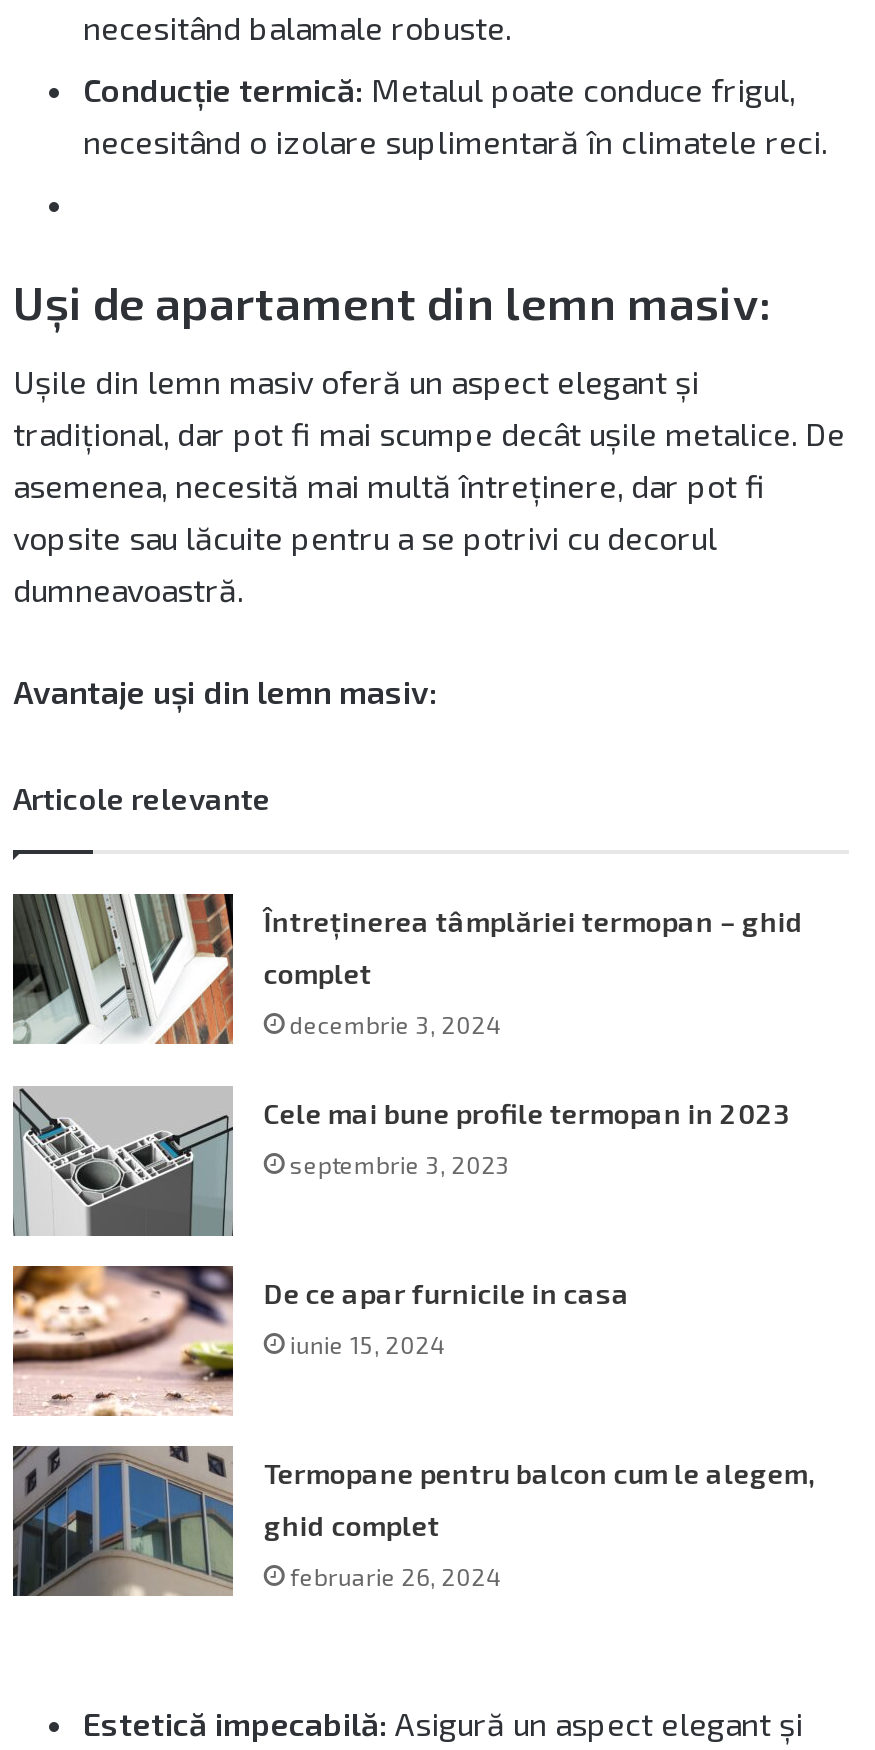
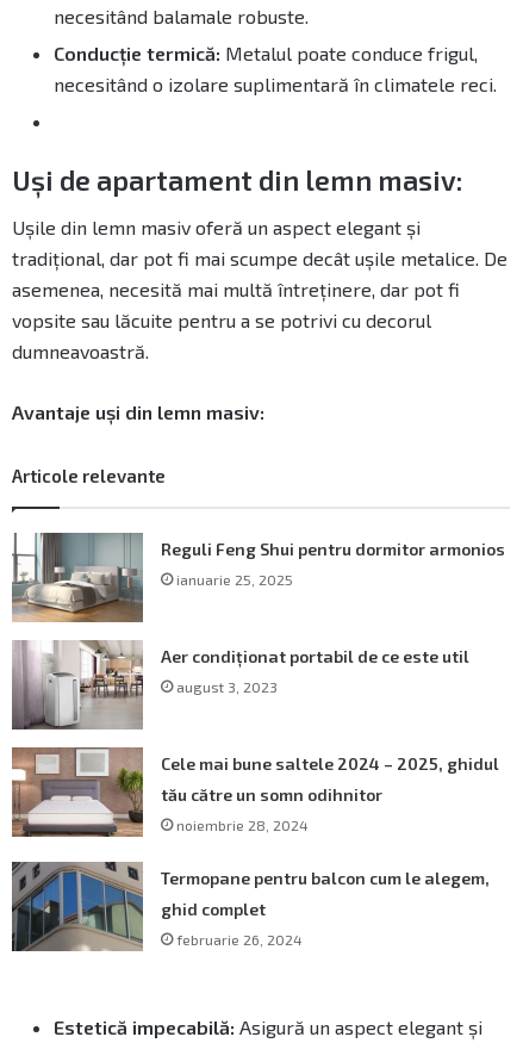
- [image]
- Întreținerea tâmplăriei termopan – ghid
+ [image]
+ Reguli Feng Shui pentru dormitor armonios

- complet
+ ianuarie 25, 2025

- decembrie 3, 2024
+ Aer condiționat portabil de ce este util

- [image]
- Cele mai bune profile termopan in 2023
+ [image]
+ august 3, 2023

- septembrie 3, 2023
+ Cele mai bune saltele 2024 – 2025, ghidul

- [image]
- De ce apar furnicile in casa
+ [image]
+ tău către un somn odihnitor

- iunie 15, 2024
+ noiembrie 28, 2024
